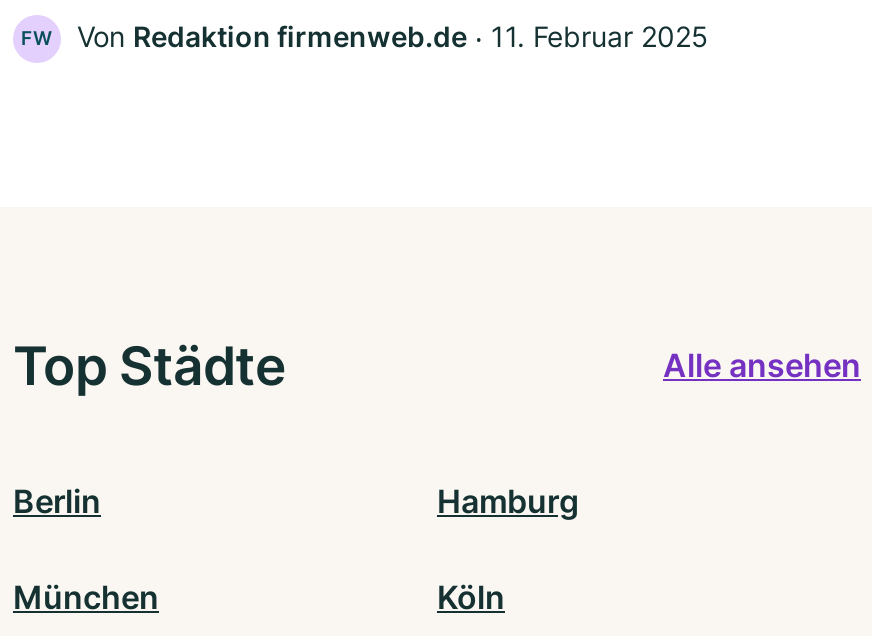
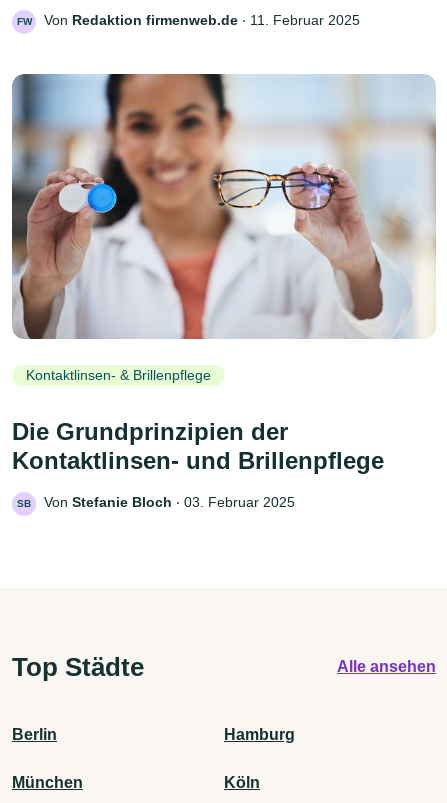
+ [image]
+ Kontaktlinsen- & Brillenpflege
+ Die Grundprinzipien der
+ Kontaktlinsen- und Brillenpflege
+ SB
+ Von Stefanie Bloch ‧ 03. Februar 2025
